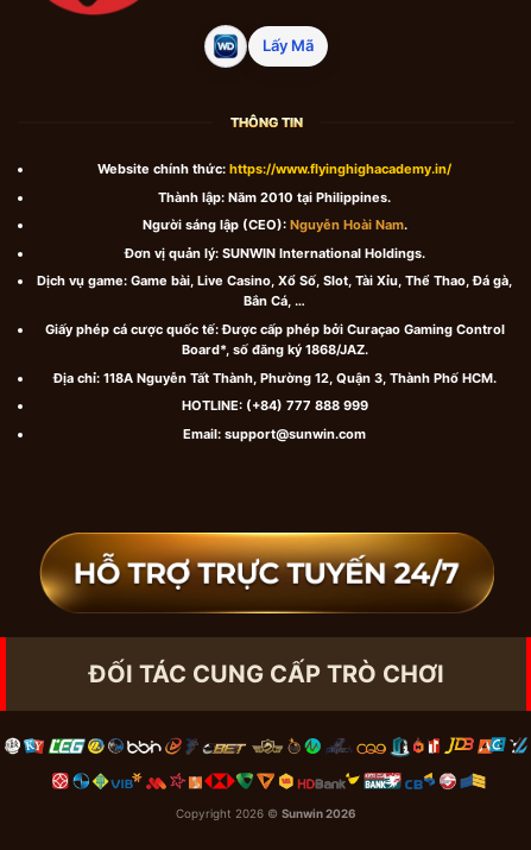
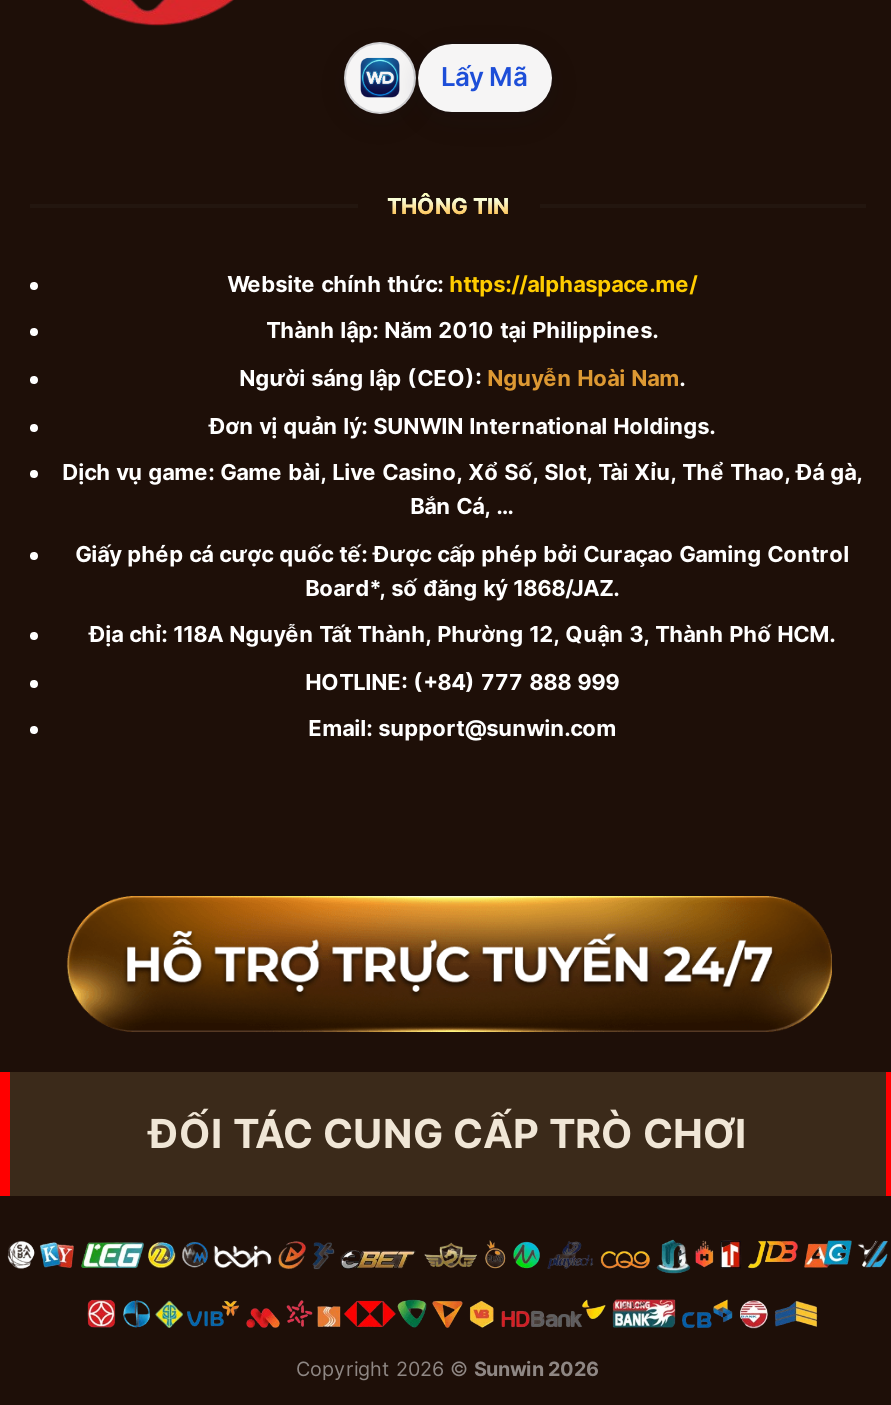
- Website chính thức: https://www.flyinghighacademy.in/
+ Website chính thức: https://alphaspace.me/
